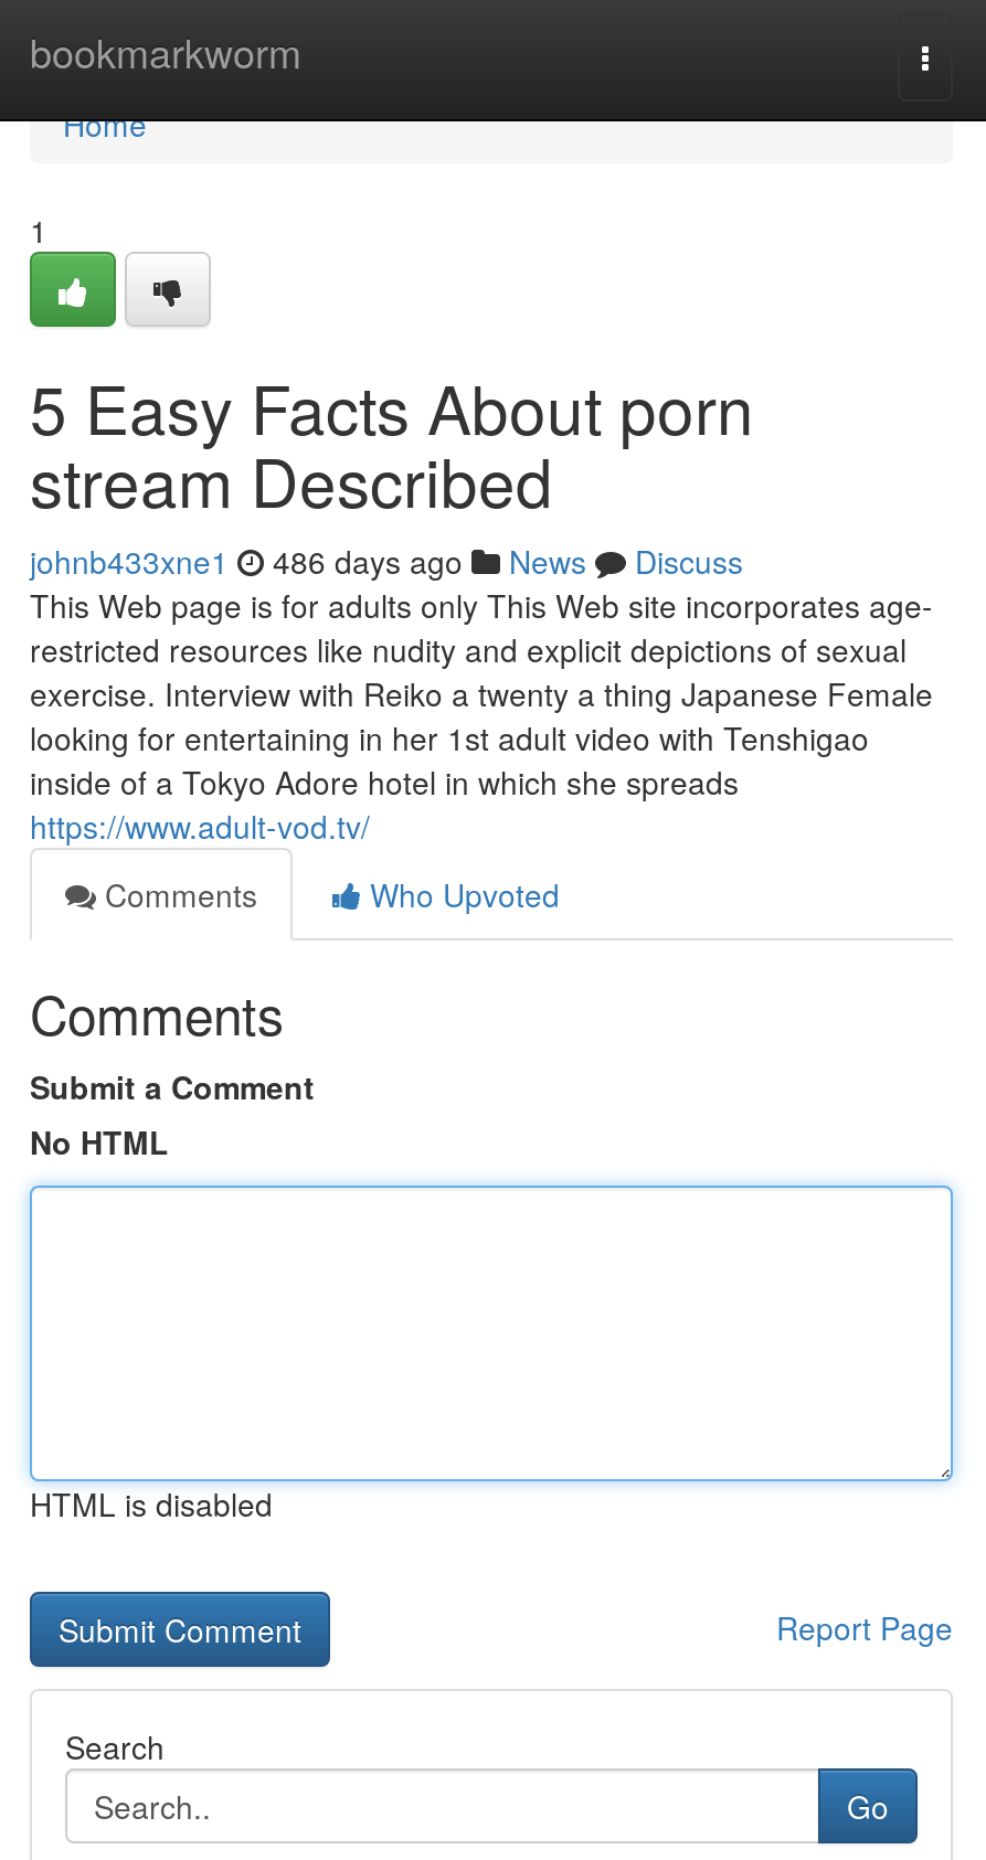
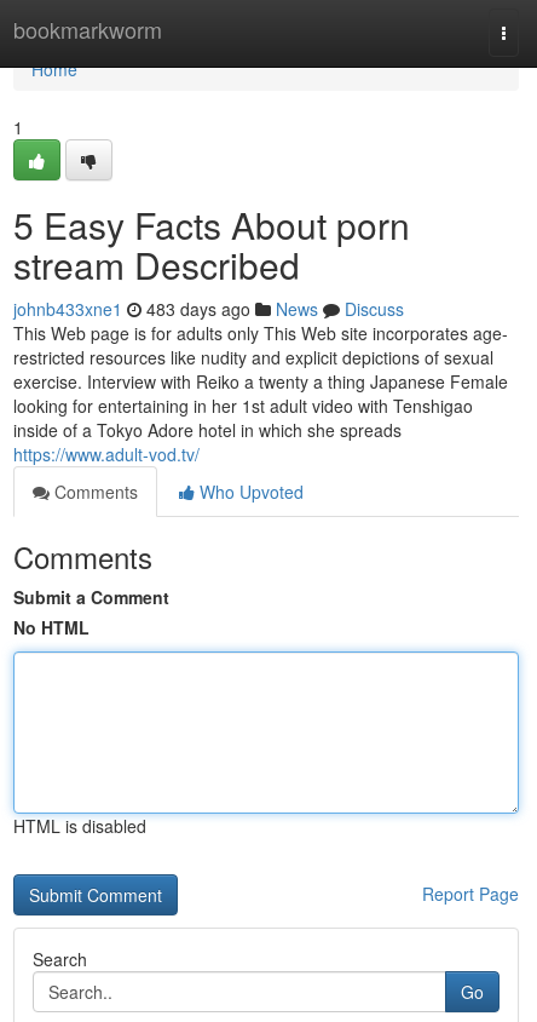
- johnb433xne1 486 days ago News Discuss
+ johnb433xne1 483 days ago News Discuss
